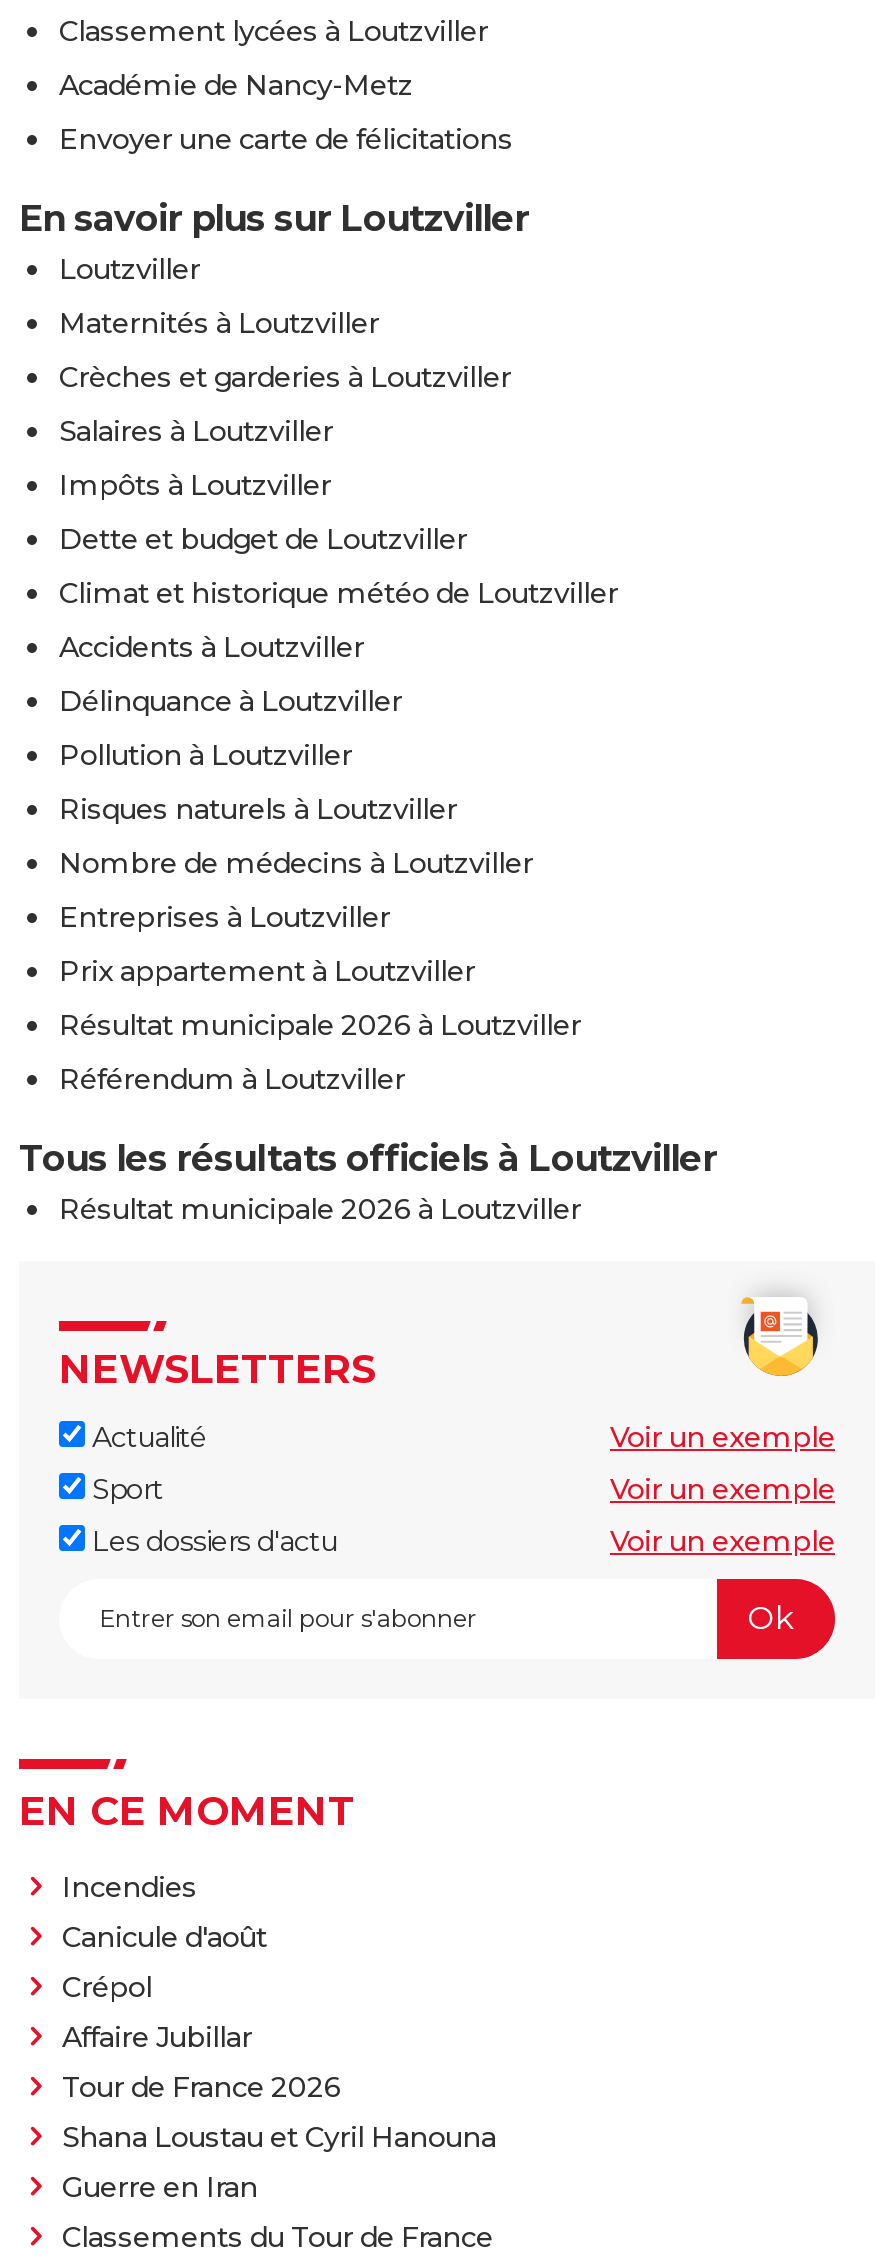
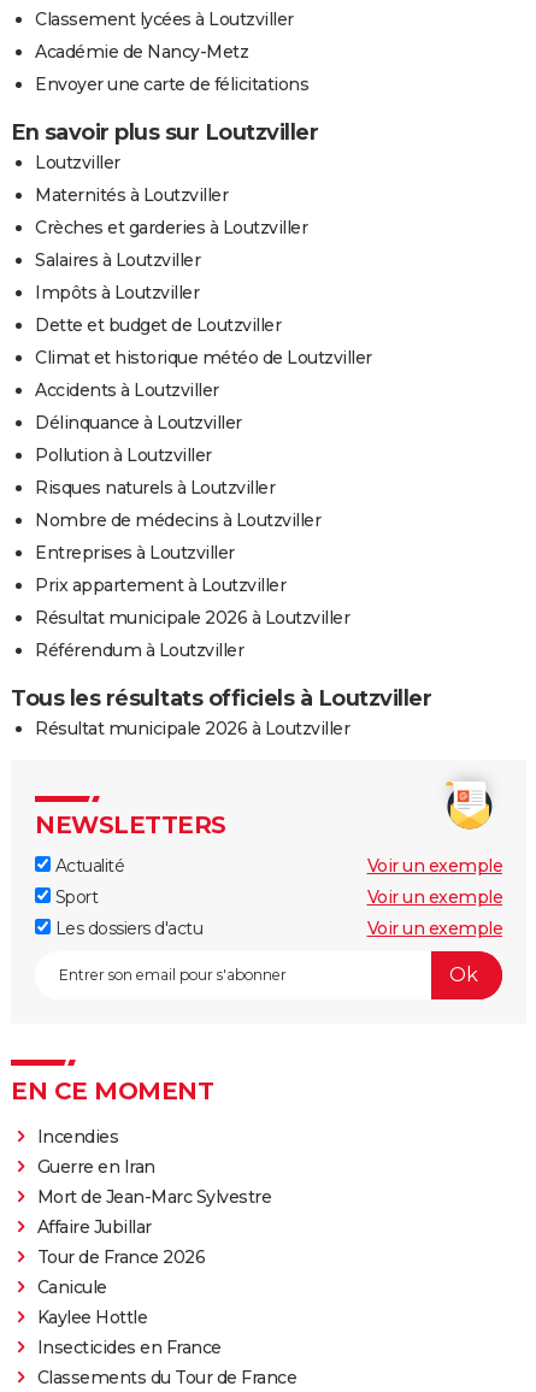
- Canicule d'août
- Crépol
+ Mort de Jean-Marc Sylvestre

- Shana Loustau et Cyril Hanouna
+ Canicule
+ Kaylee Hottle
+ Insecticides en France

moved up: Guerre en Iran
